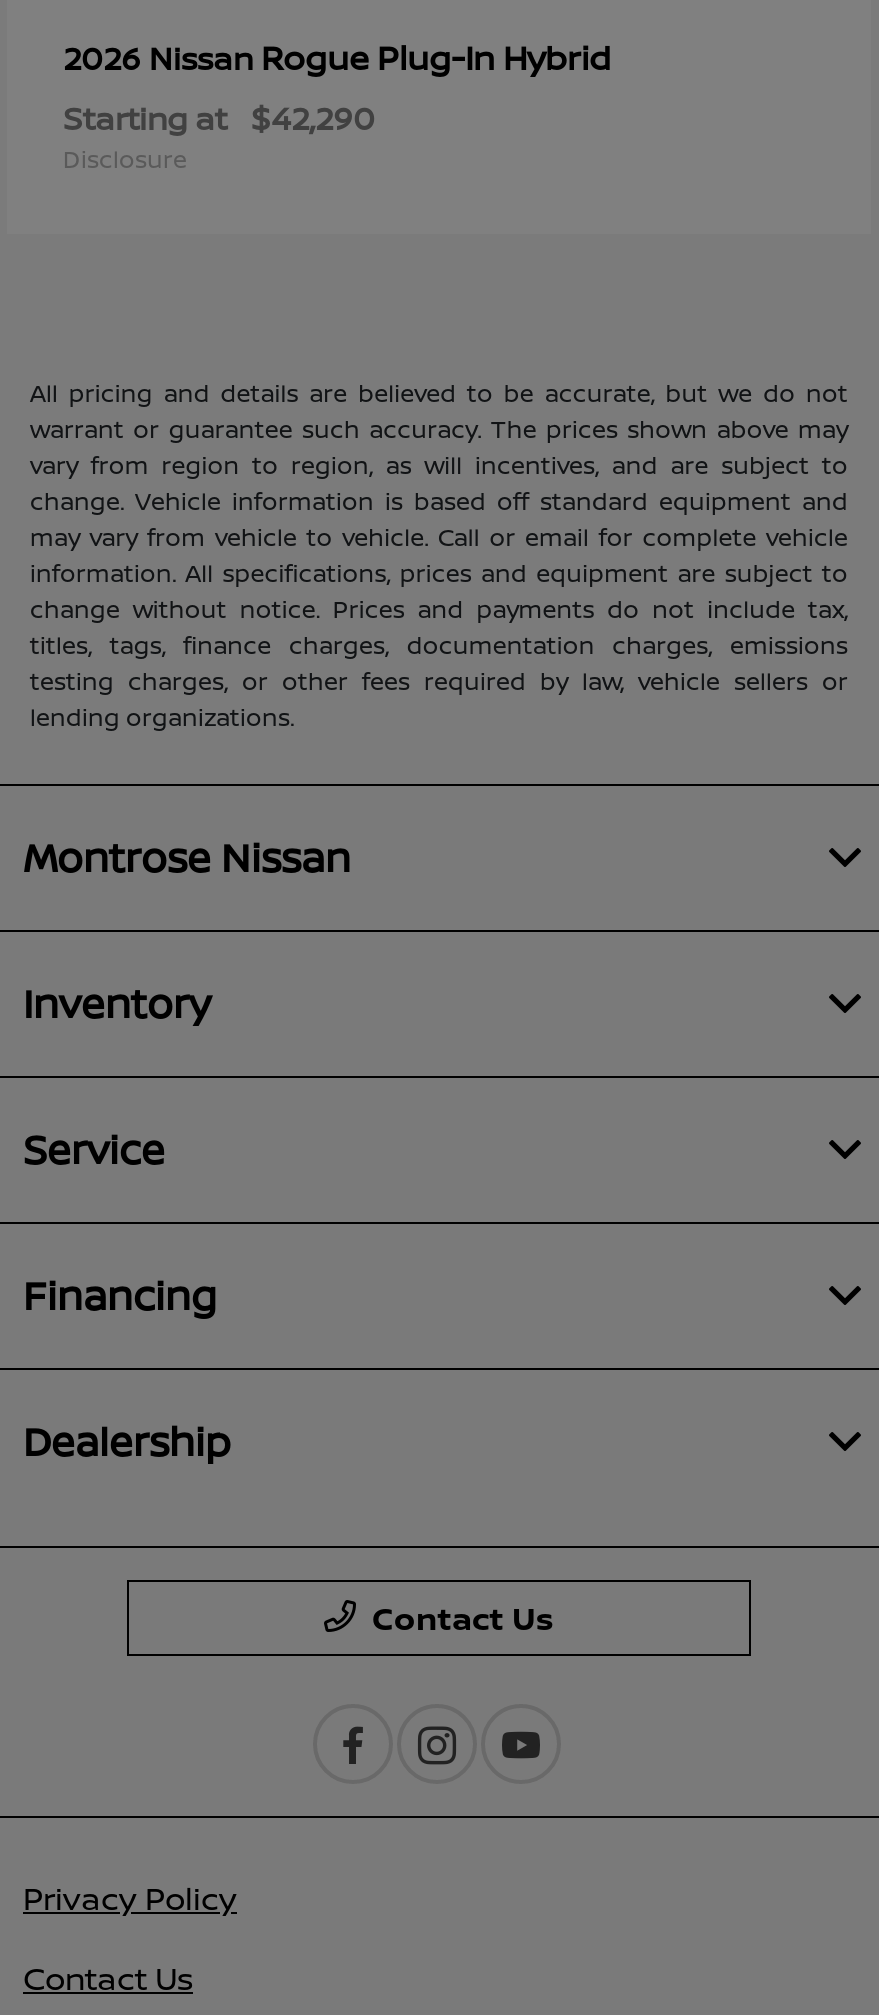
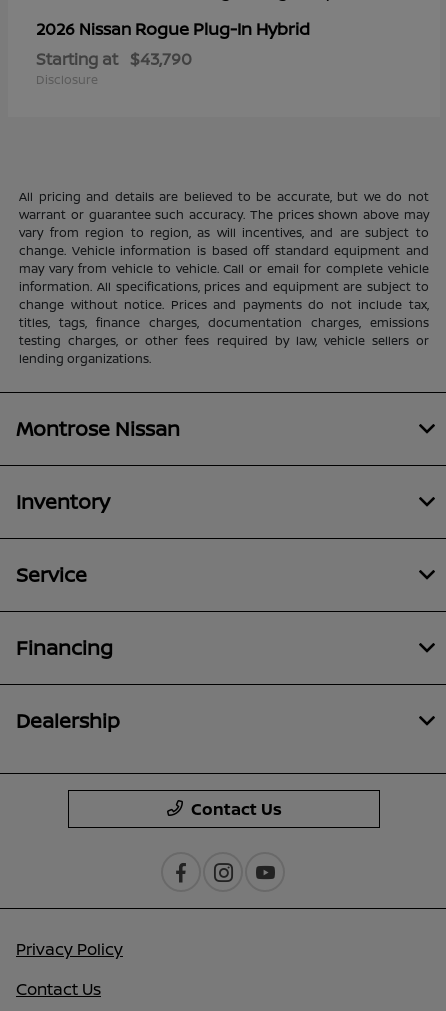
- Starting at $42,290
+ Starting at $43,790
